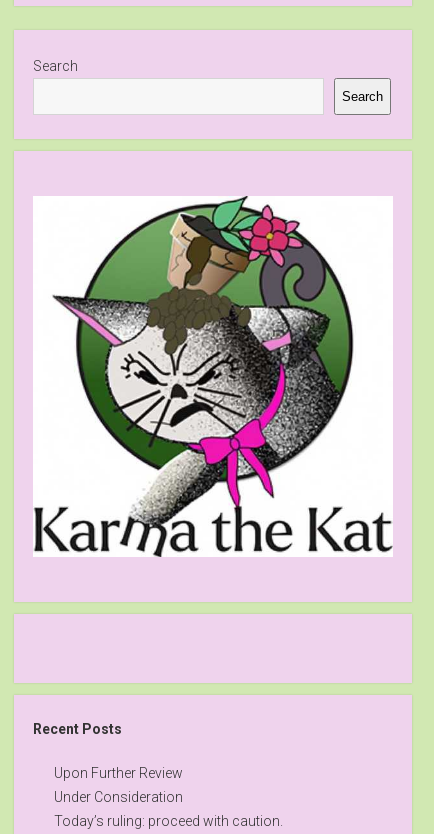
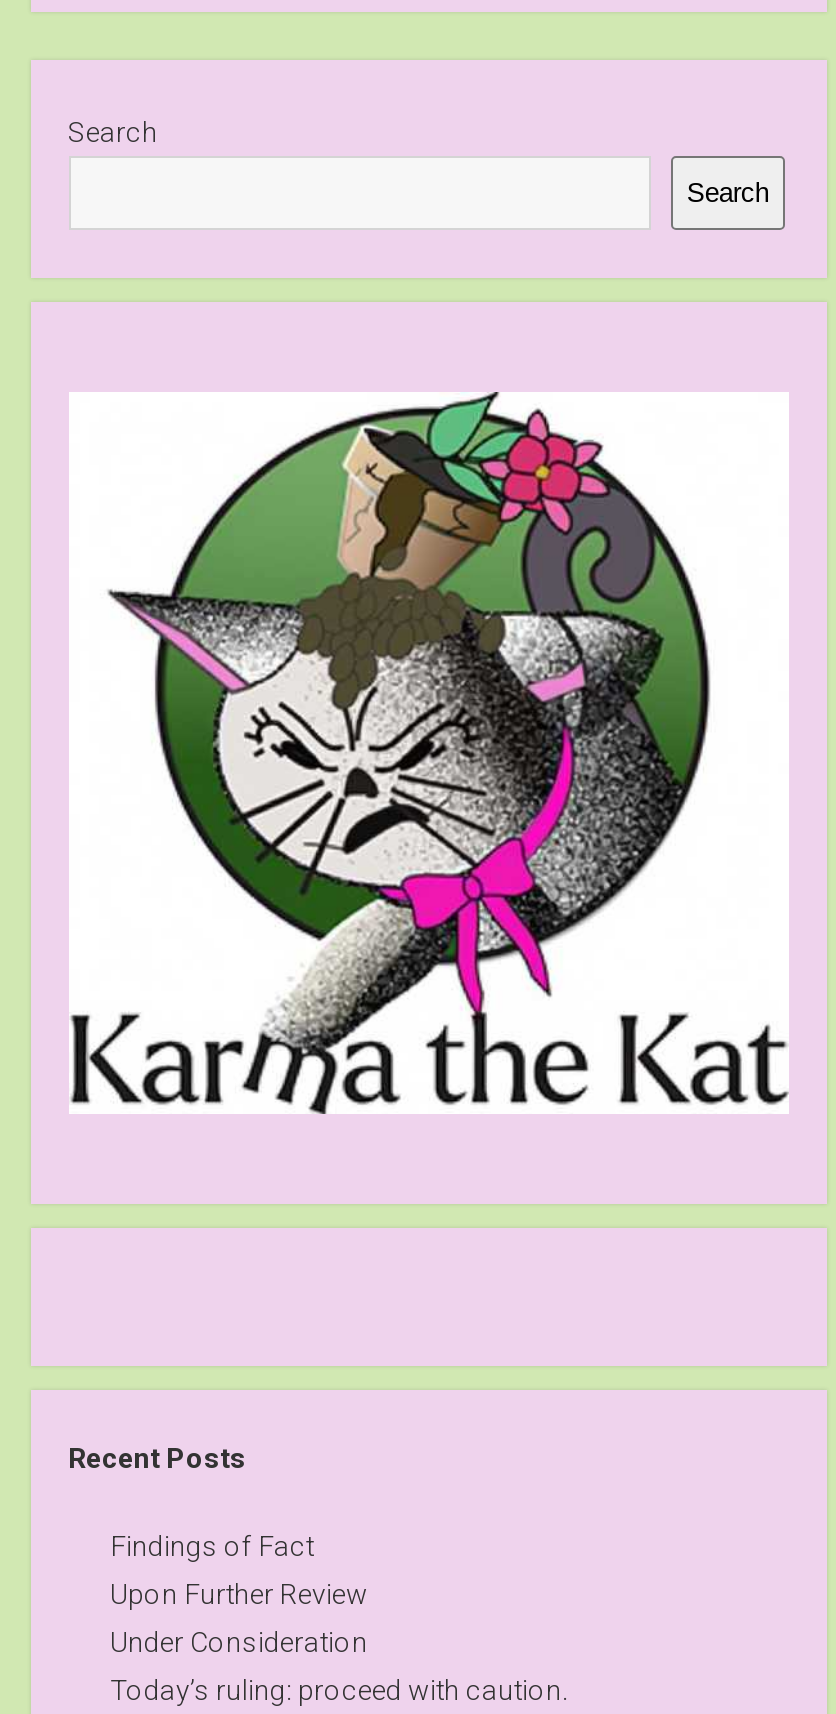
+ Findings of Fact
